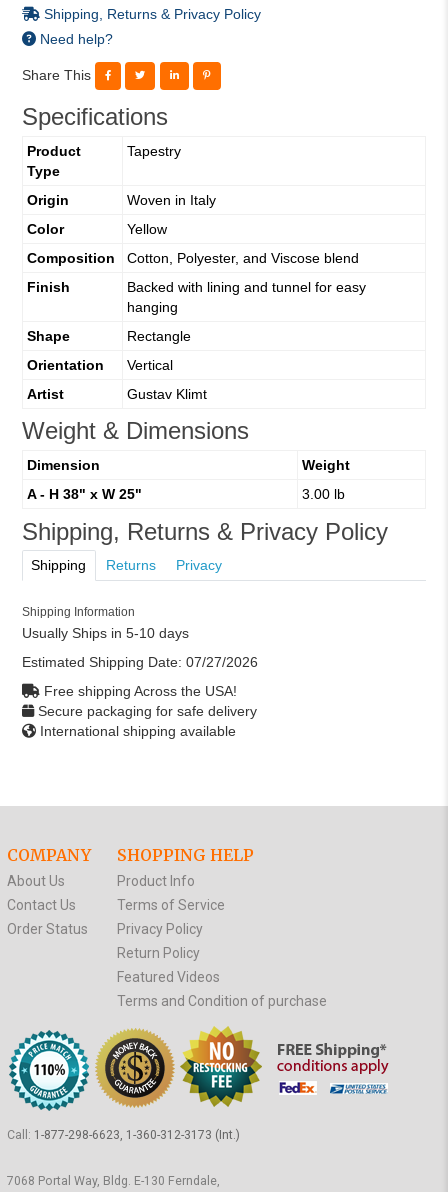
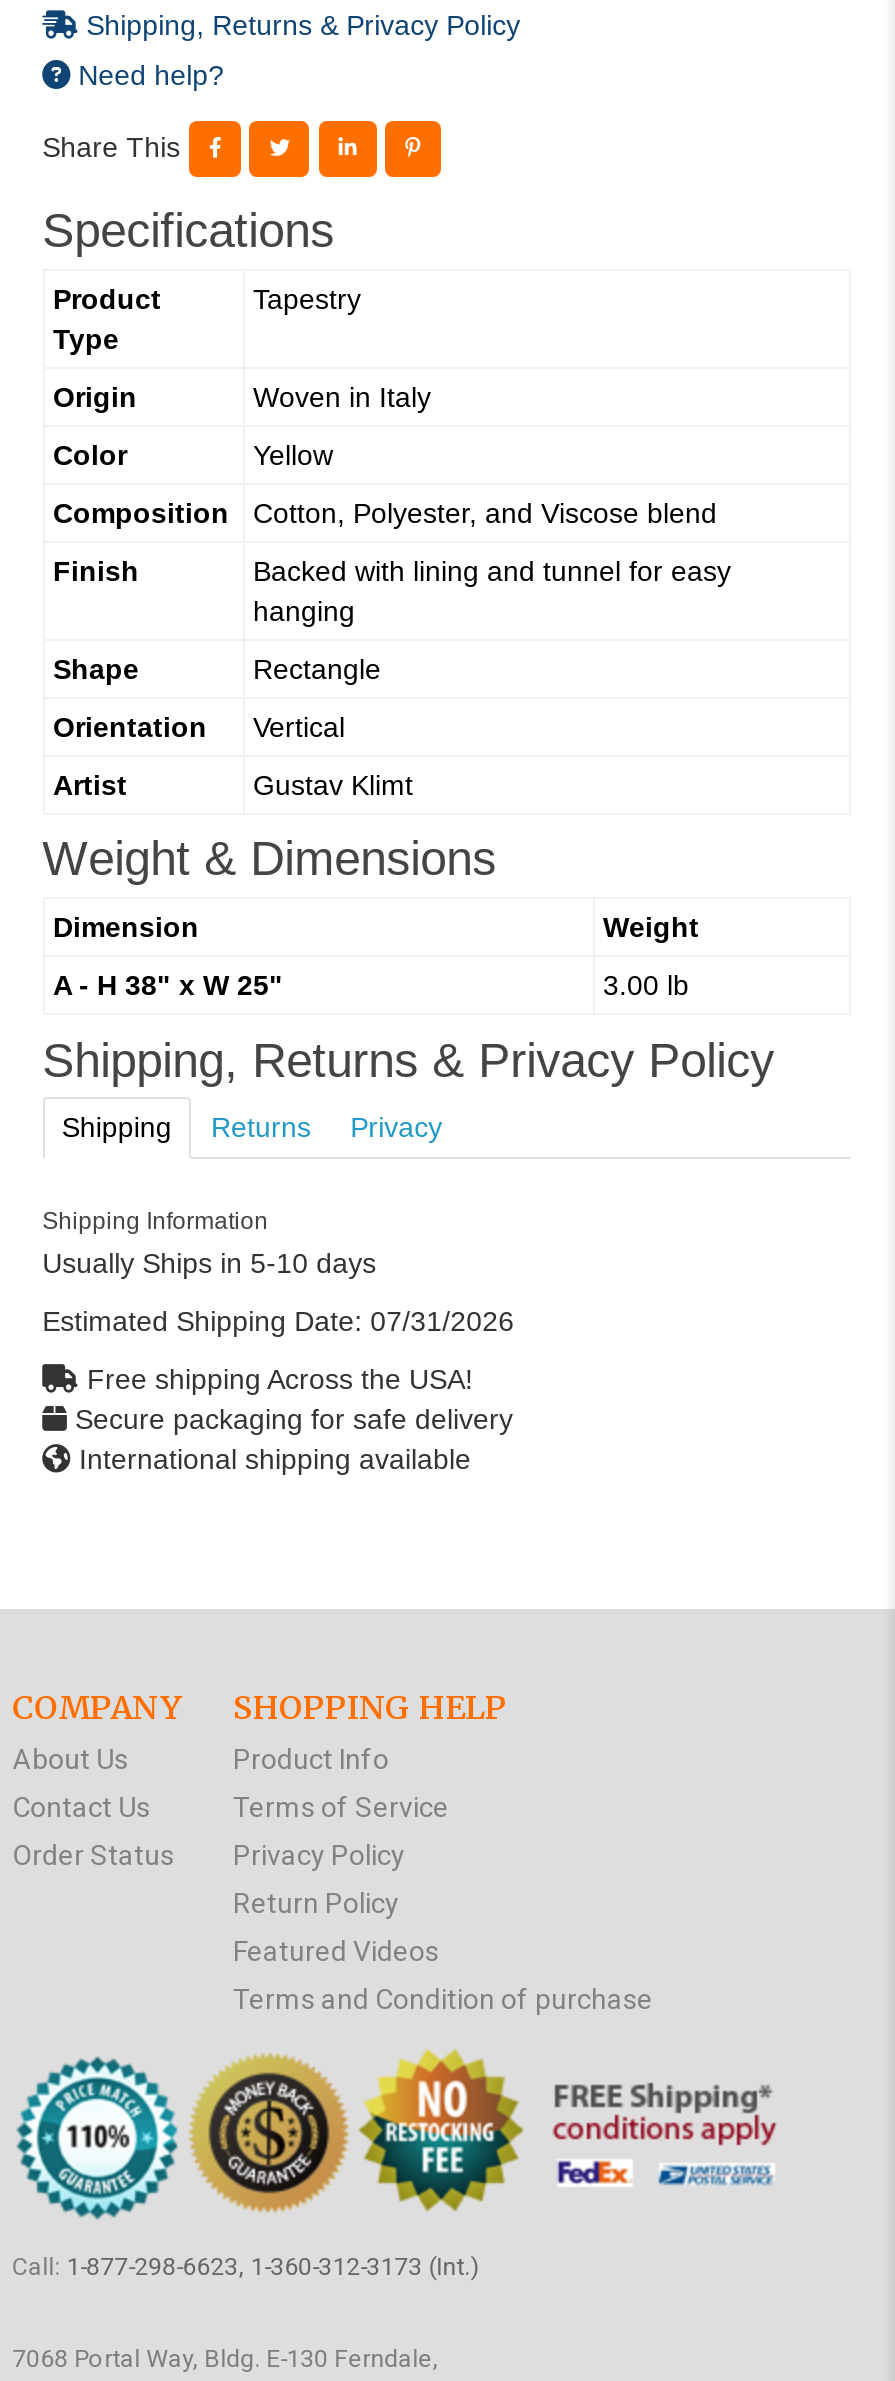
- Estimated Shipping Date: 07/27/2026
+ Estimated Shipping Date: 07/31/2026
